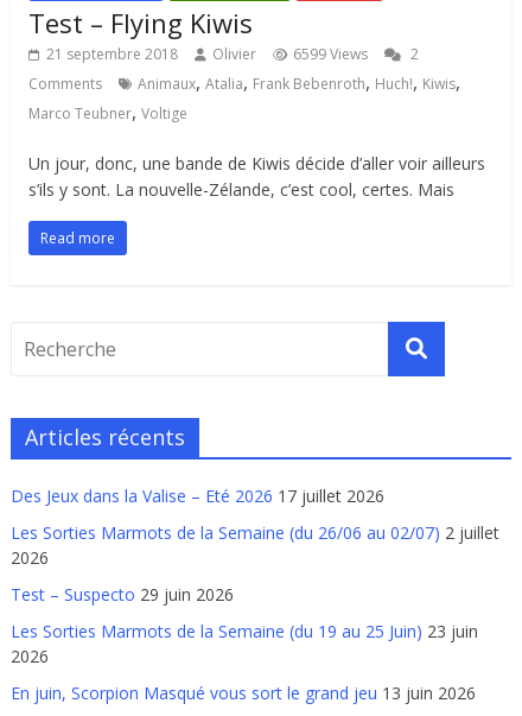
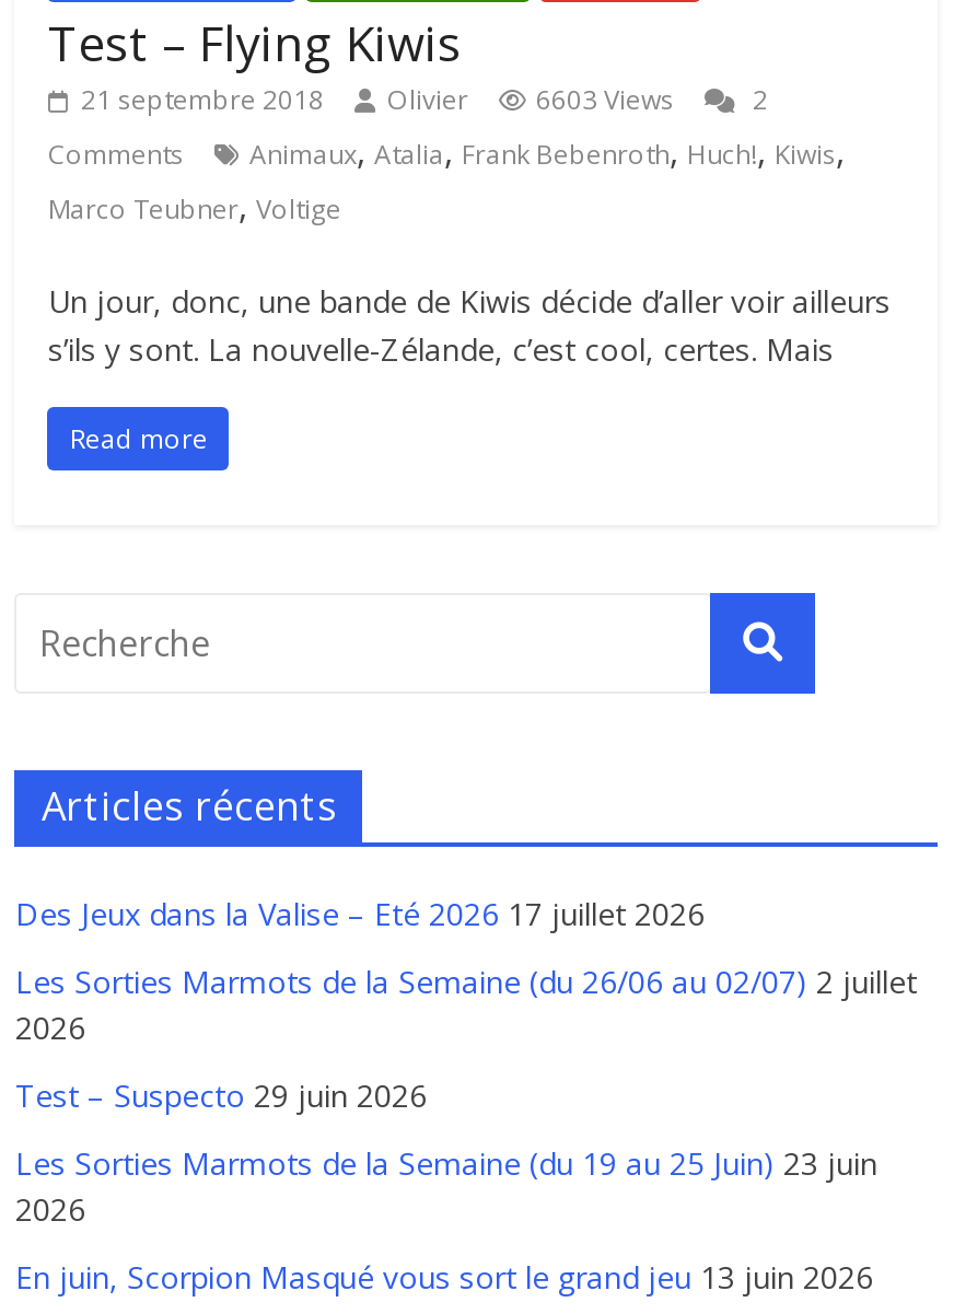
- 21 septembre 2018 Olivier 6599 Views 2
+ 21 septembre 2018 Olivier 6603 Views 2
